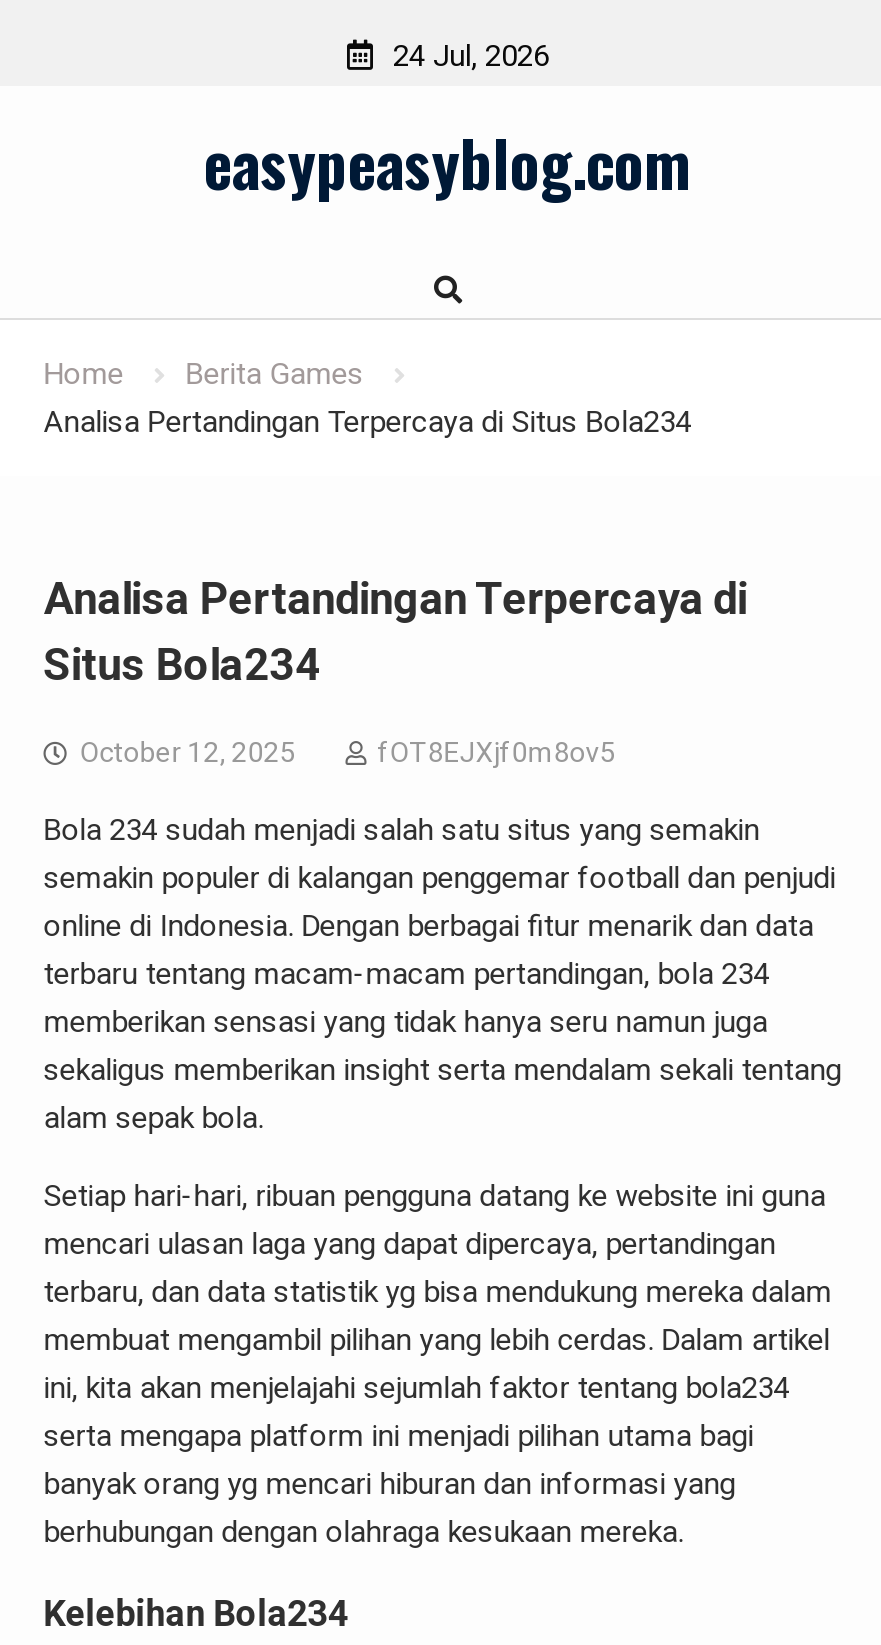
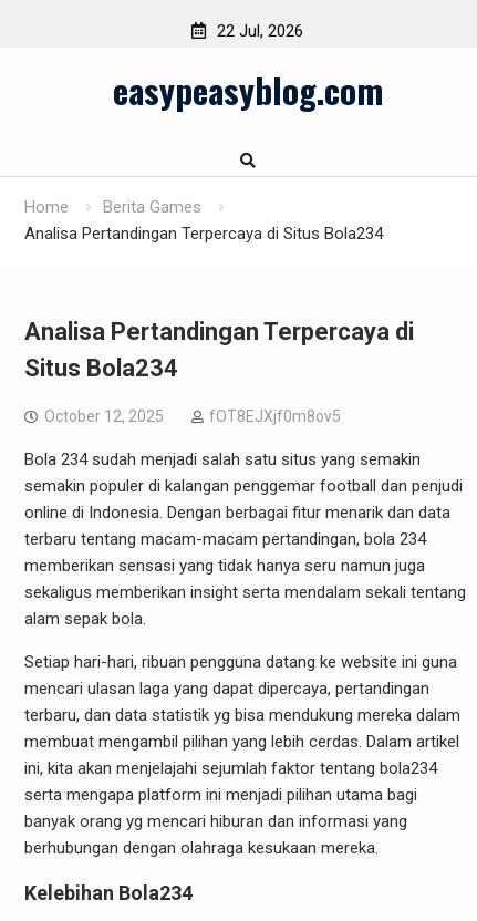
- 24 Jul, 2026
+ 22 Jul, 2026
